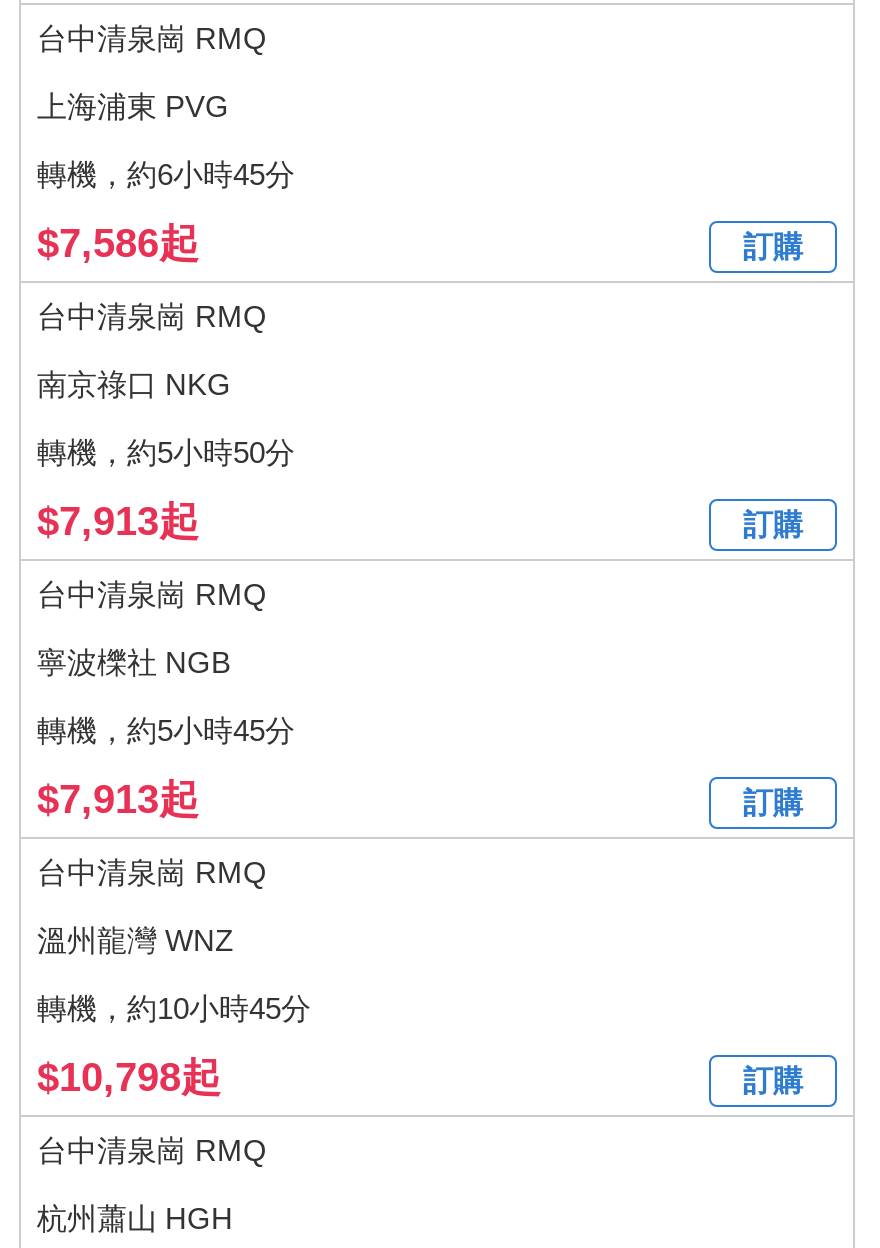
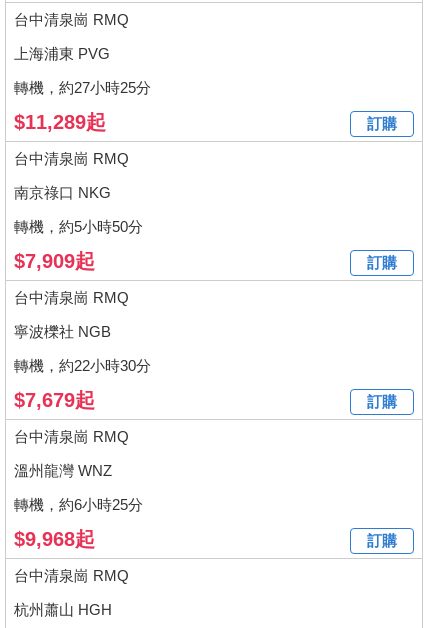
- 轉機，約6小時45分
+ 轉機，約27小時25分

- $7,586起
+ $11,289起

- $7,913起
+ $7,909起

- 轉機，約5小時45分
+ 轉機，約22小時30分

- $7,913起
+ $7,679起

- 轉機，約10小時45分
+ 轉機，約6小時25分

- $10,798起
+ $9,968起
